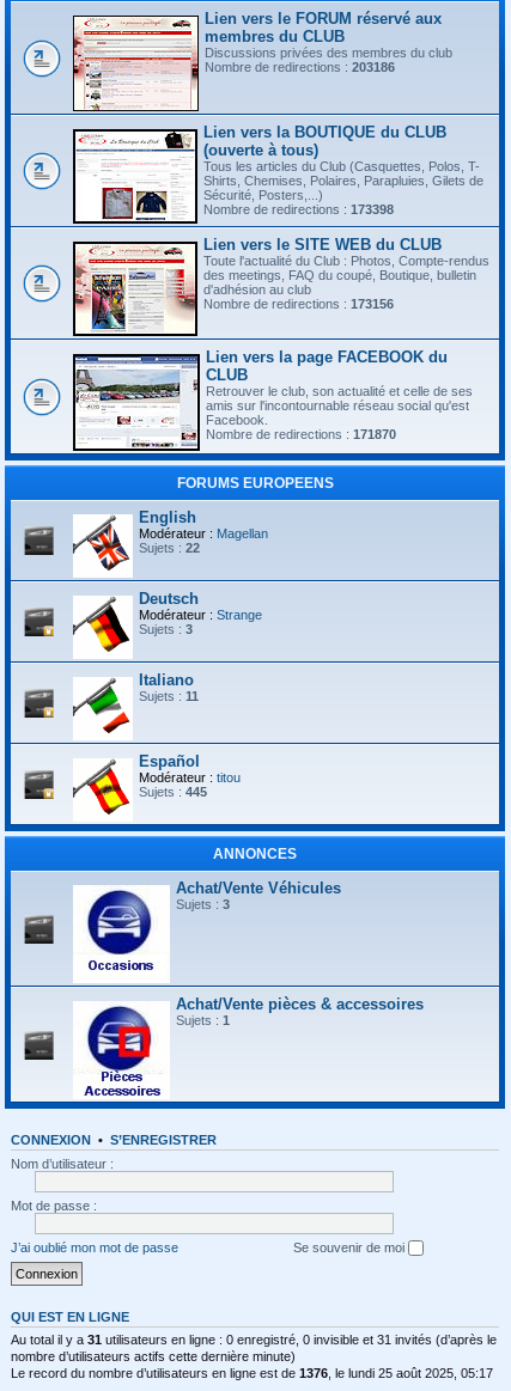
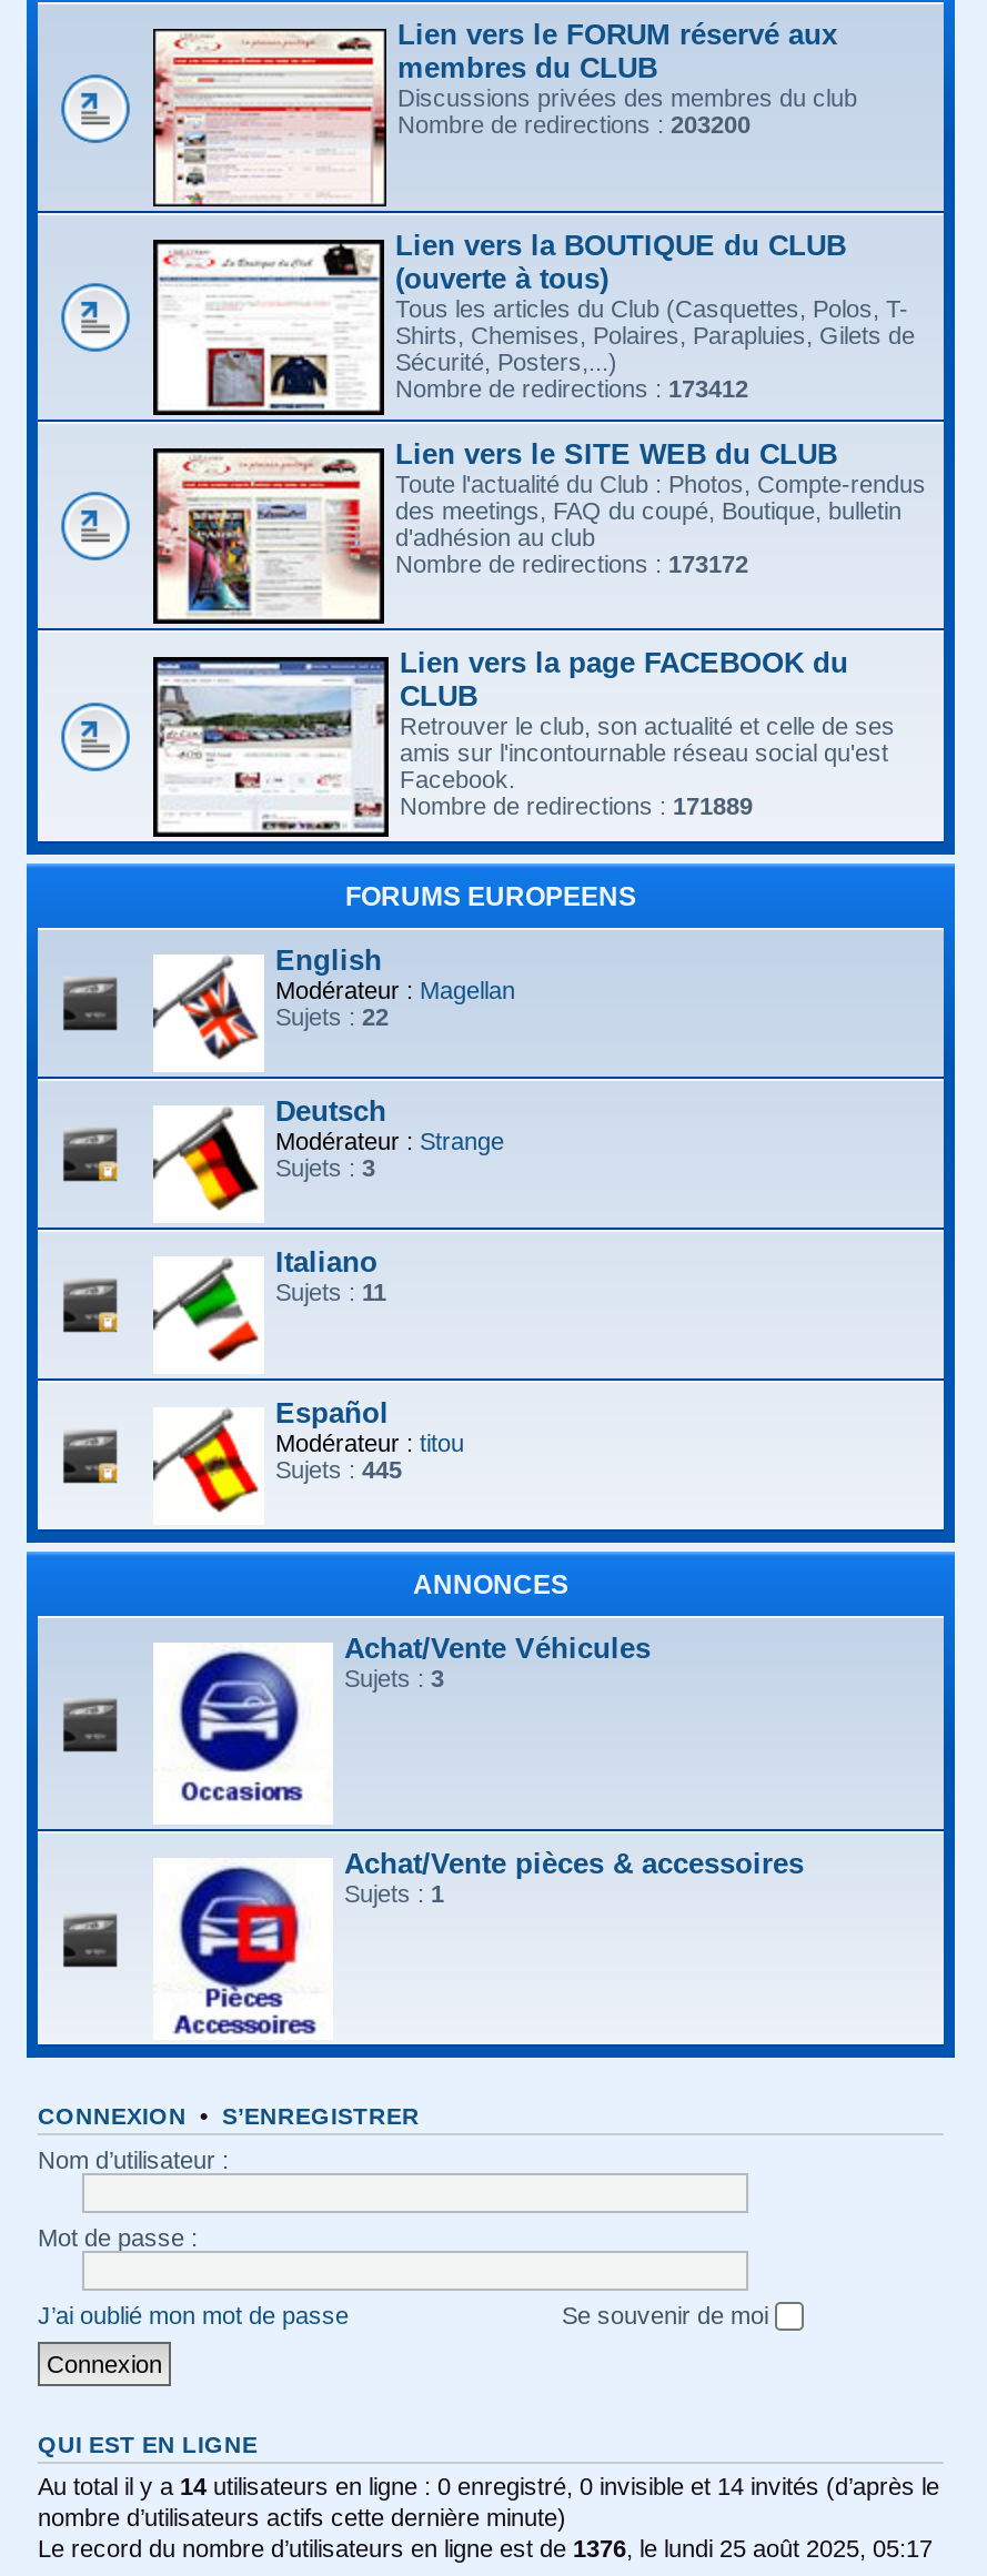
- Nombre de redirections : 203186
+ Nombre de redirections : 203200

- Nombre de redirections : 173398
+ Nombre de redirections : 173412

- Nombre de redirections : 173156
+ Nombre de redirections : 173172

- Nombre de redirections : 171870
+ Nombre de redirections : 171889

- Au total il y a 31 utilisateurs en ligne : 0 enregistré, 0 invisible et 31 invités (d’après le
+ Au total il y a 14 utilisateurs en ligne : 0 enregistré, 0 invisible et 14 invités (d’après le
